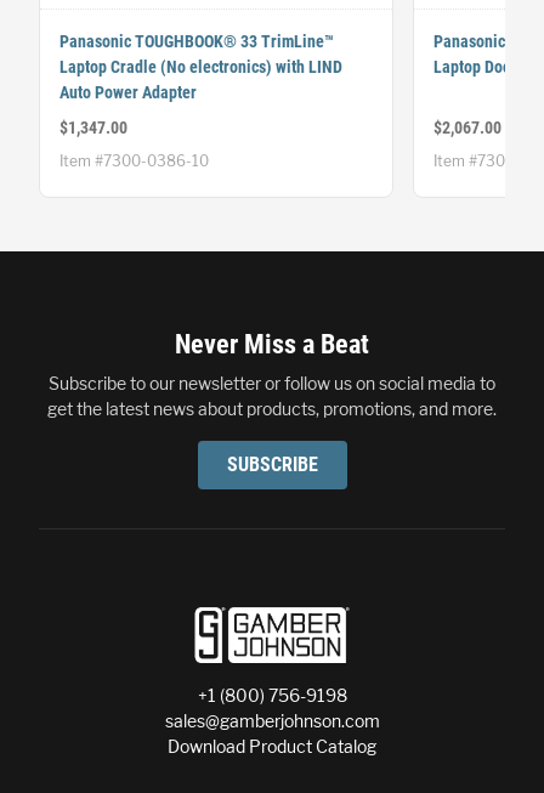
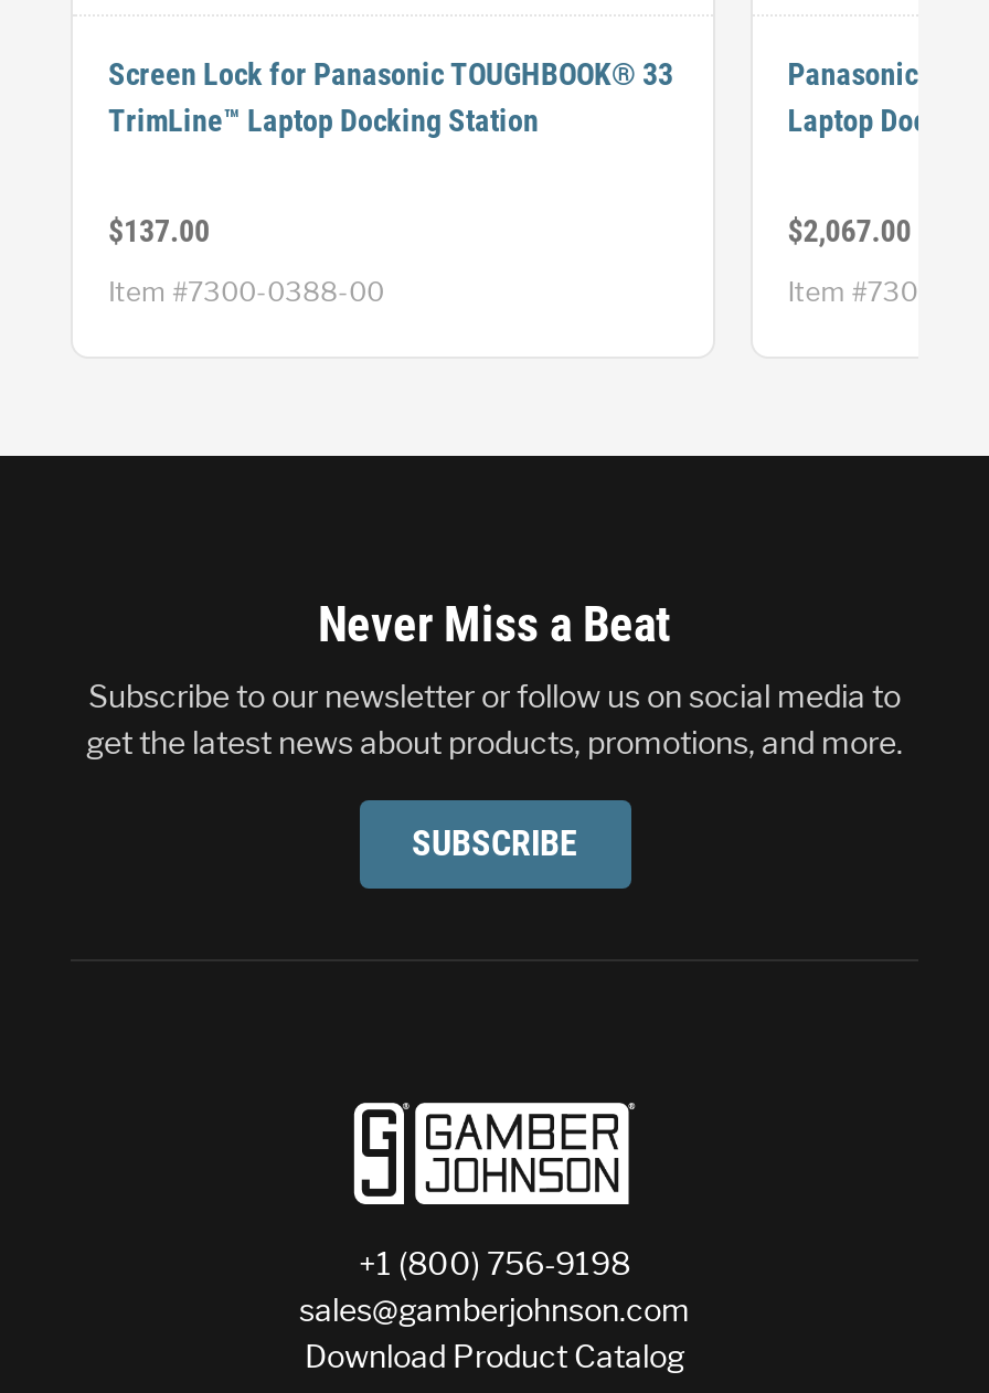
- Panasonic TOUGHBOOK® 33 TrimLine™
- Laptop Cradle (No electronics) with LIND
- Auto Power Adapter
+ Screen Lock for Panasonic TOUGHBOOK® 33
+ TrimLine™ Laptop Docking Station

- $1,347.00
+ $137.00

- Item #7300-0386-10
+ Item #7300-0388-00
